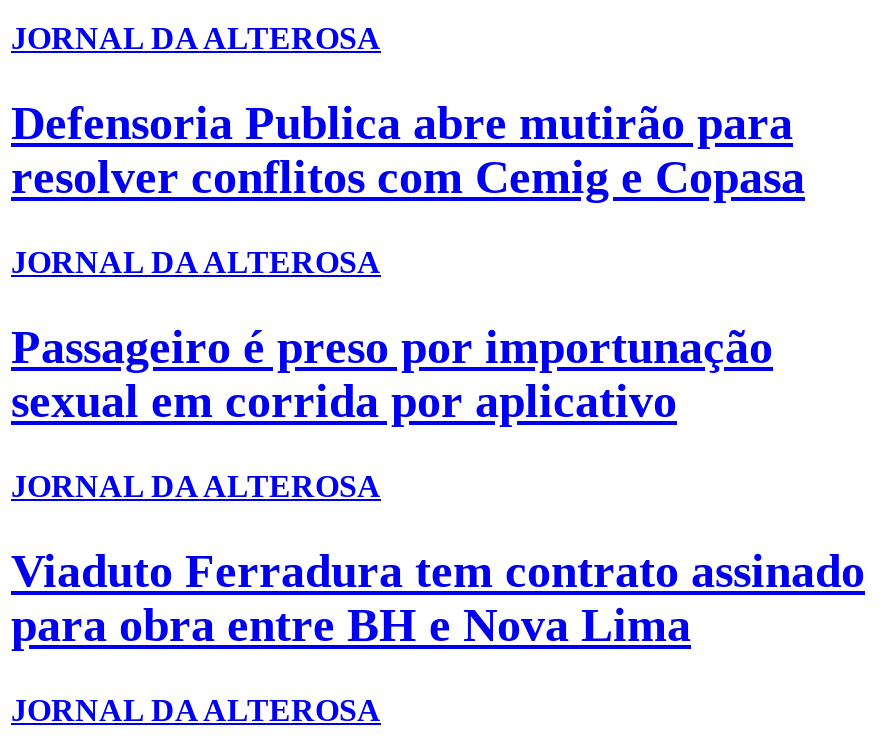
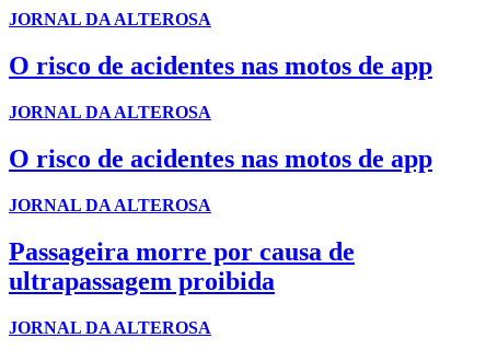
- Defensoria Publica abre mutirão para
- resolver conflitos com Cemig e Copasa
+ O risco de acidentes nas motos de app

- Passageiro é preso por importunação
- sexual em corrida por aplicativo
+ O risco de acidentes nas motos de app

- Viaduto Ferradura tem contrato assinado
- para obra entre BH e Nova Lima
+ Passageira morre por causa de
+ ultrapassagem proibida
